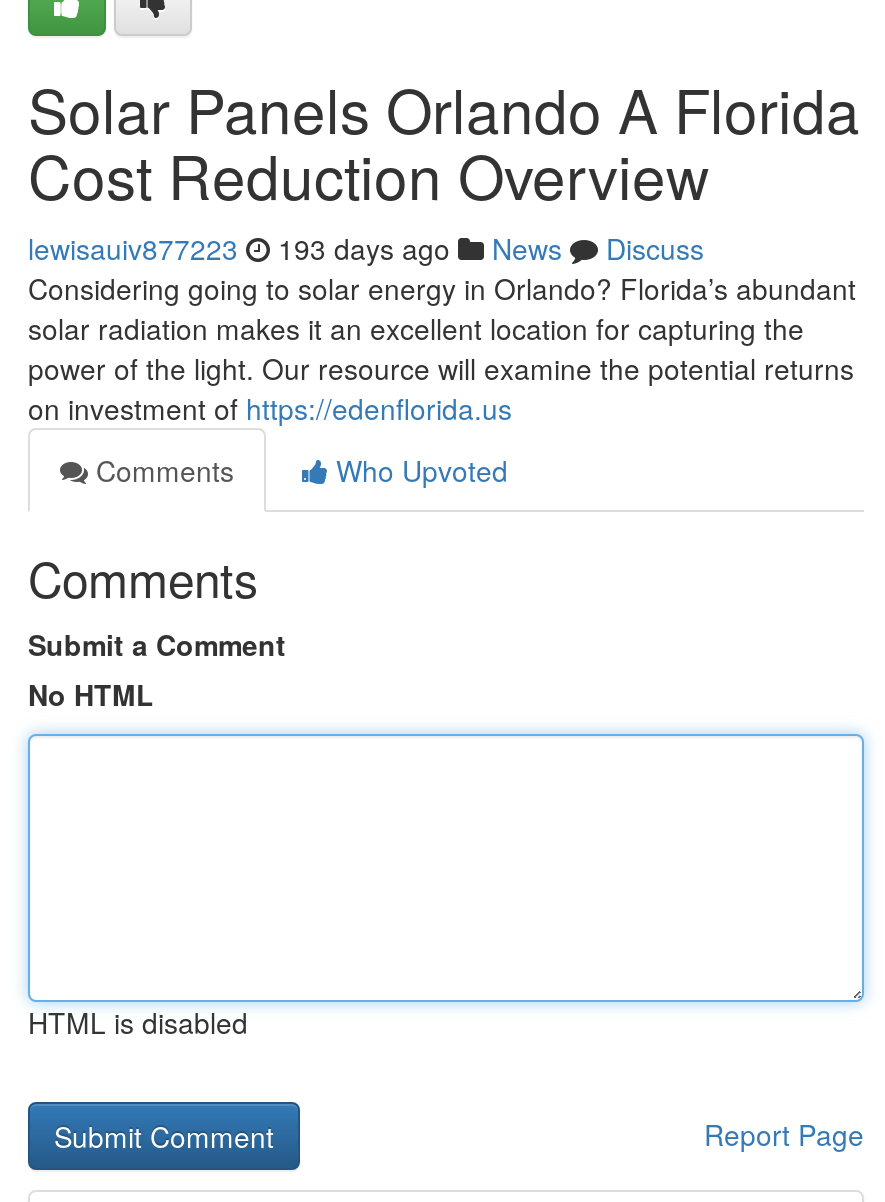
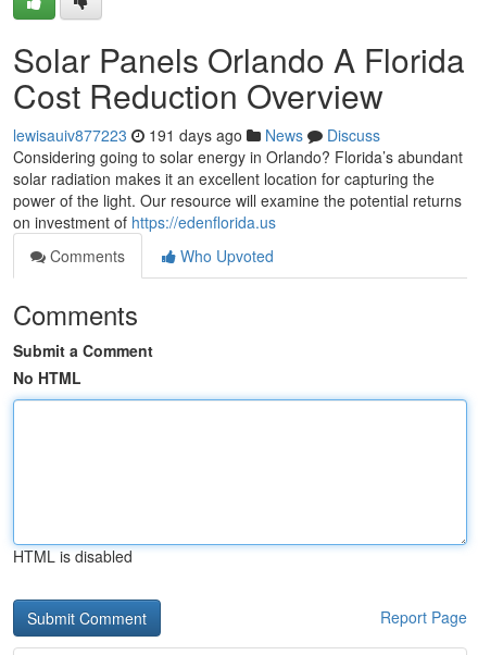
- lewisauiv877223 193 days ago News Discuss
+ lewisauiv877223 191 days ago News Discuss
